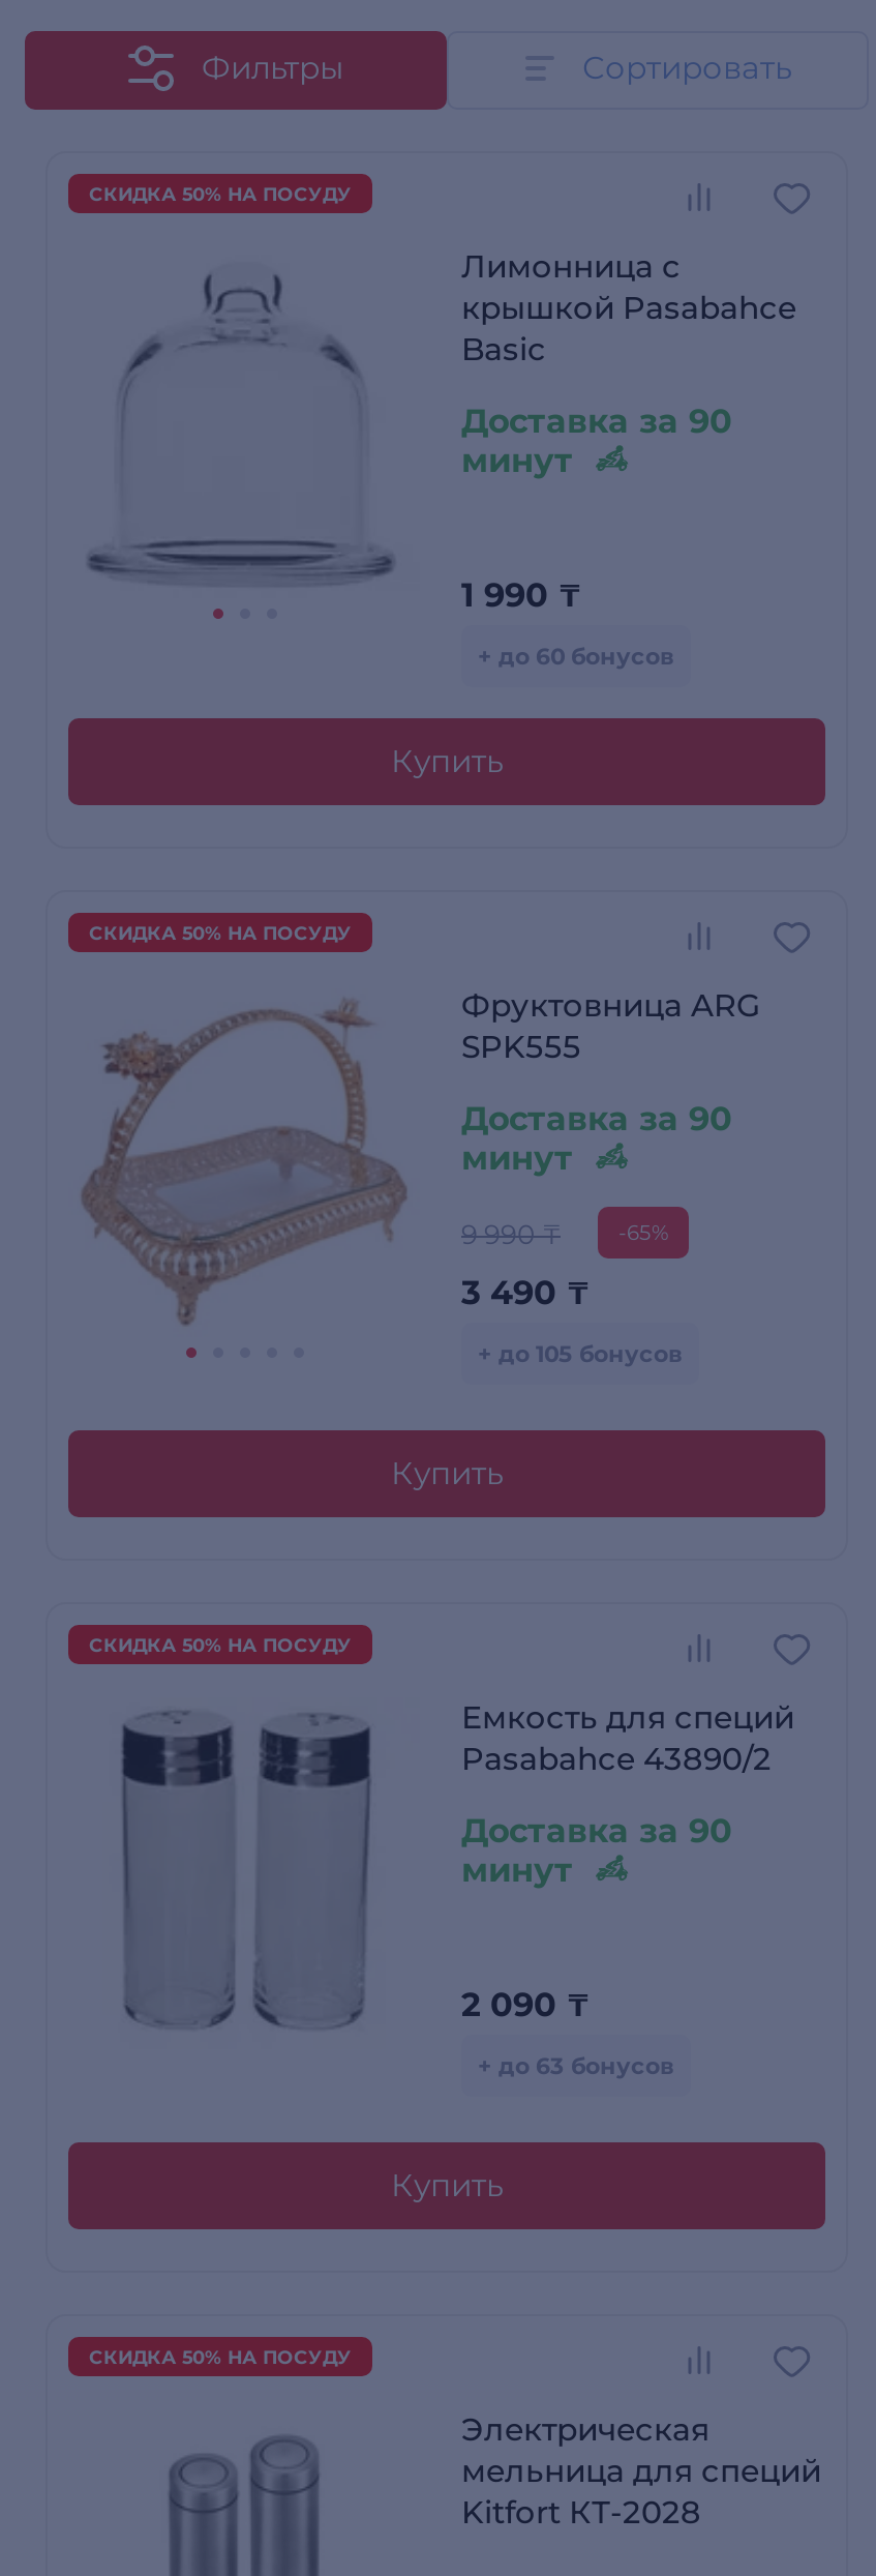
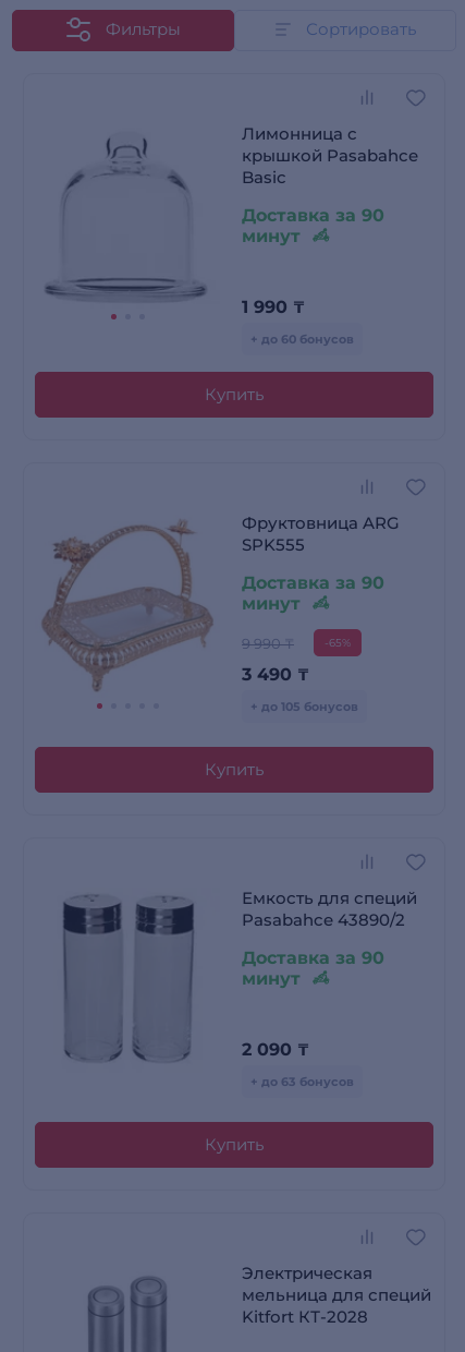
- СКИДКА 50% НА ПОСУДУ

- СКИДКА 50% НА ПОСУДУ

- СКИДКА 50% НА ПОСУДУ

- СКИДКА 50% НА ПОСУДУ
